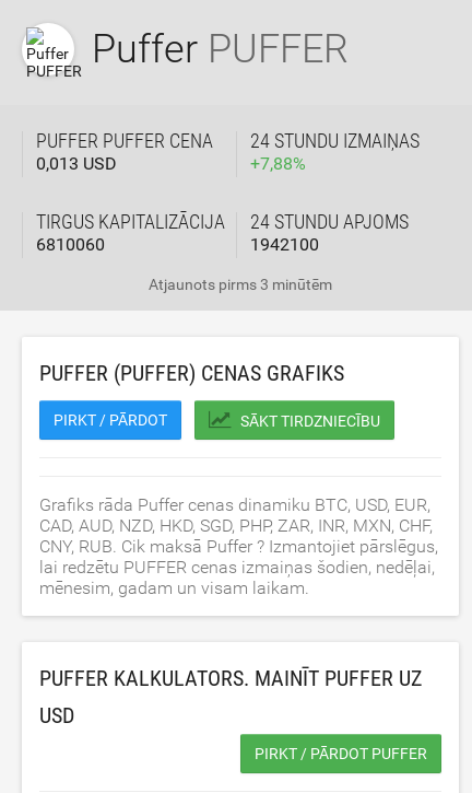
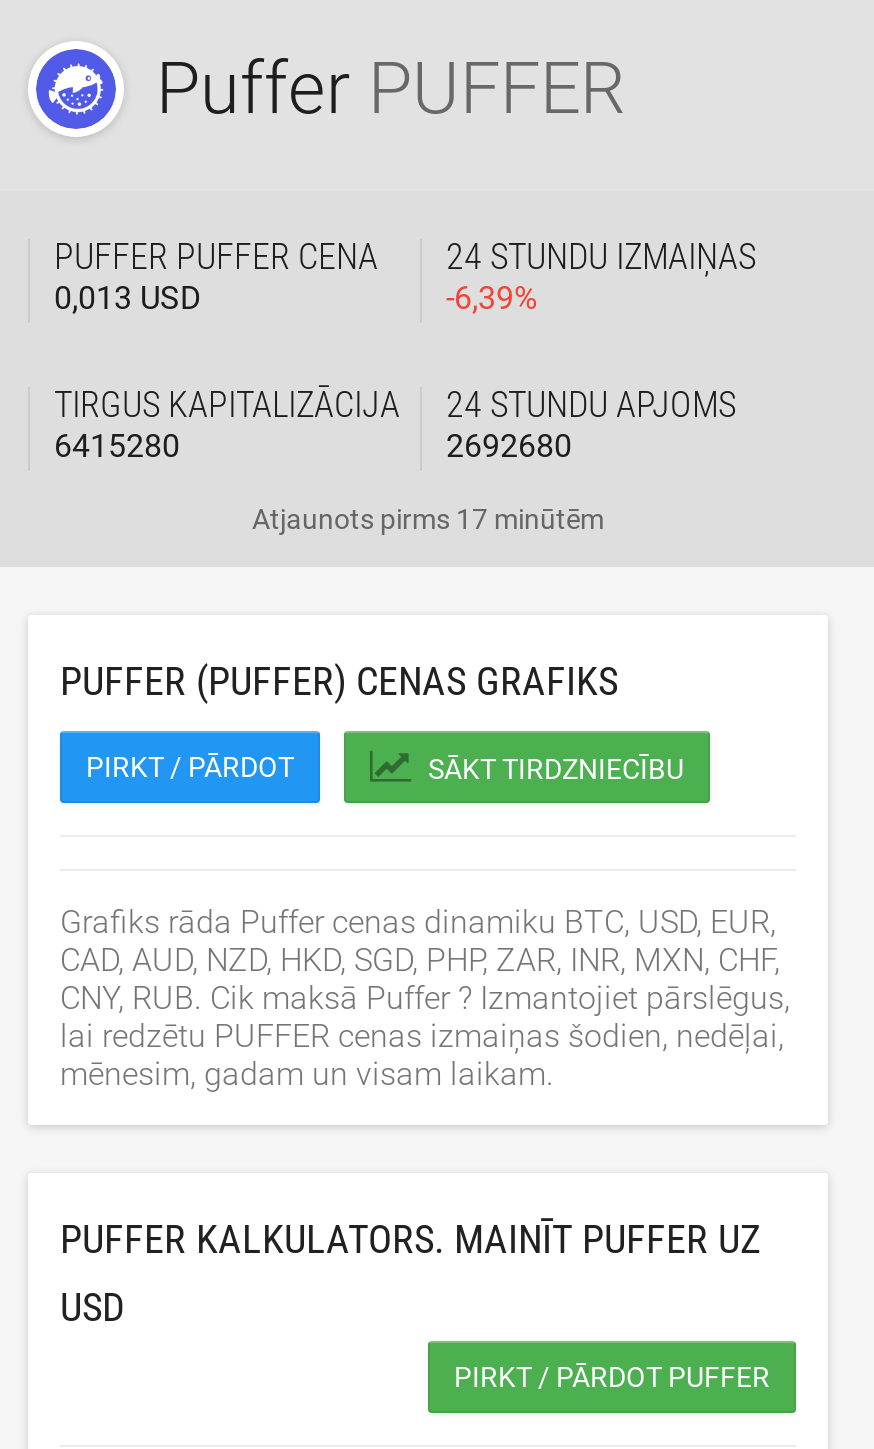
- [image]
+ [image]

- +7,88%
+ -6,39%

- 6810060
+ 6415280

- 1942100
+ 2692680

- Atjaunots pirms 3 minūtēm
+ Atjaunots pirms 17 minūtēm
